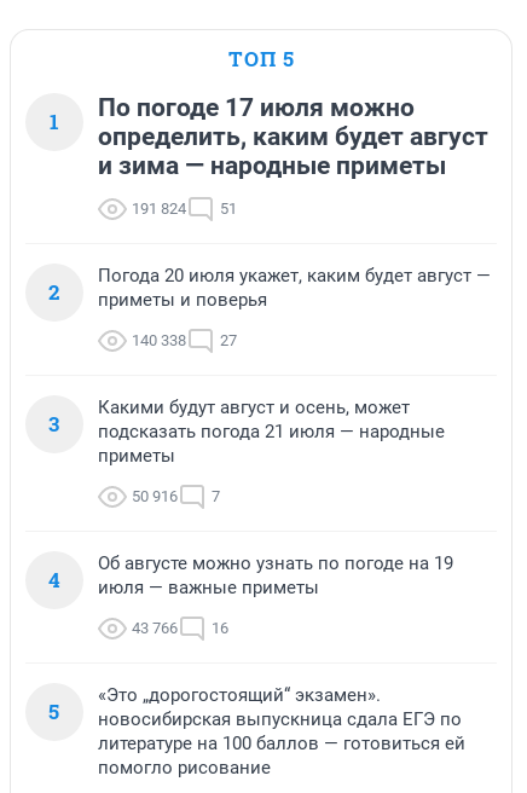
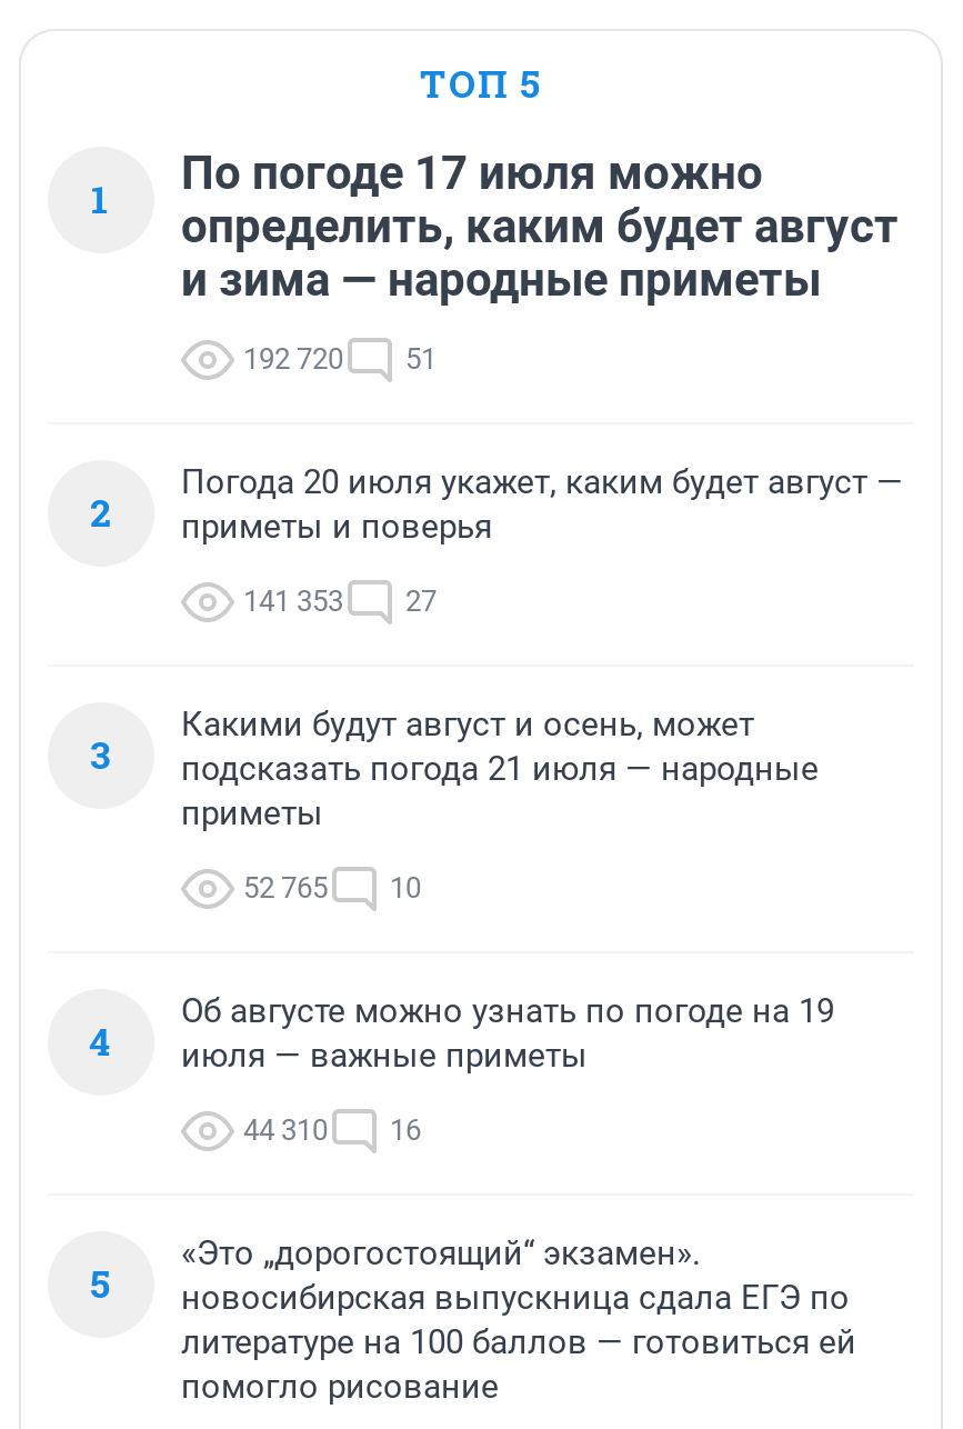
- 191 824 51
+ 192 720 51

- 140 338 27
+ 141 353 27

- 50 916
+ 52 765

- 7
+ 10

- 43 766 16
+ 44 310 16
